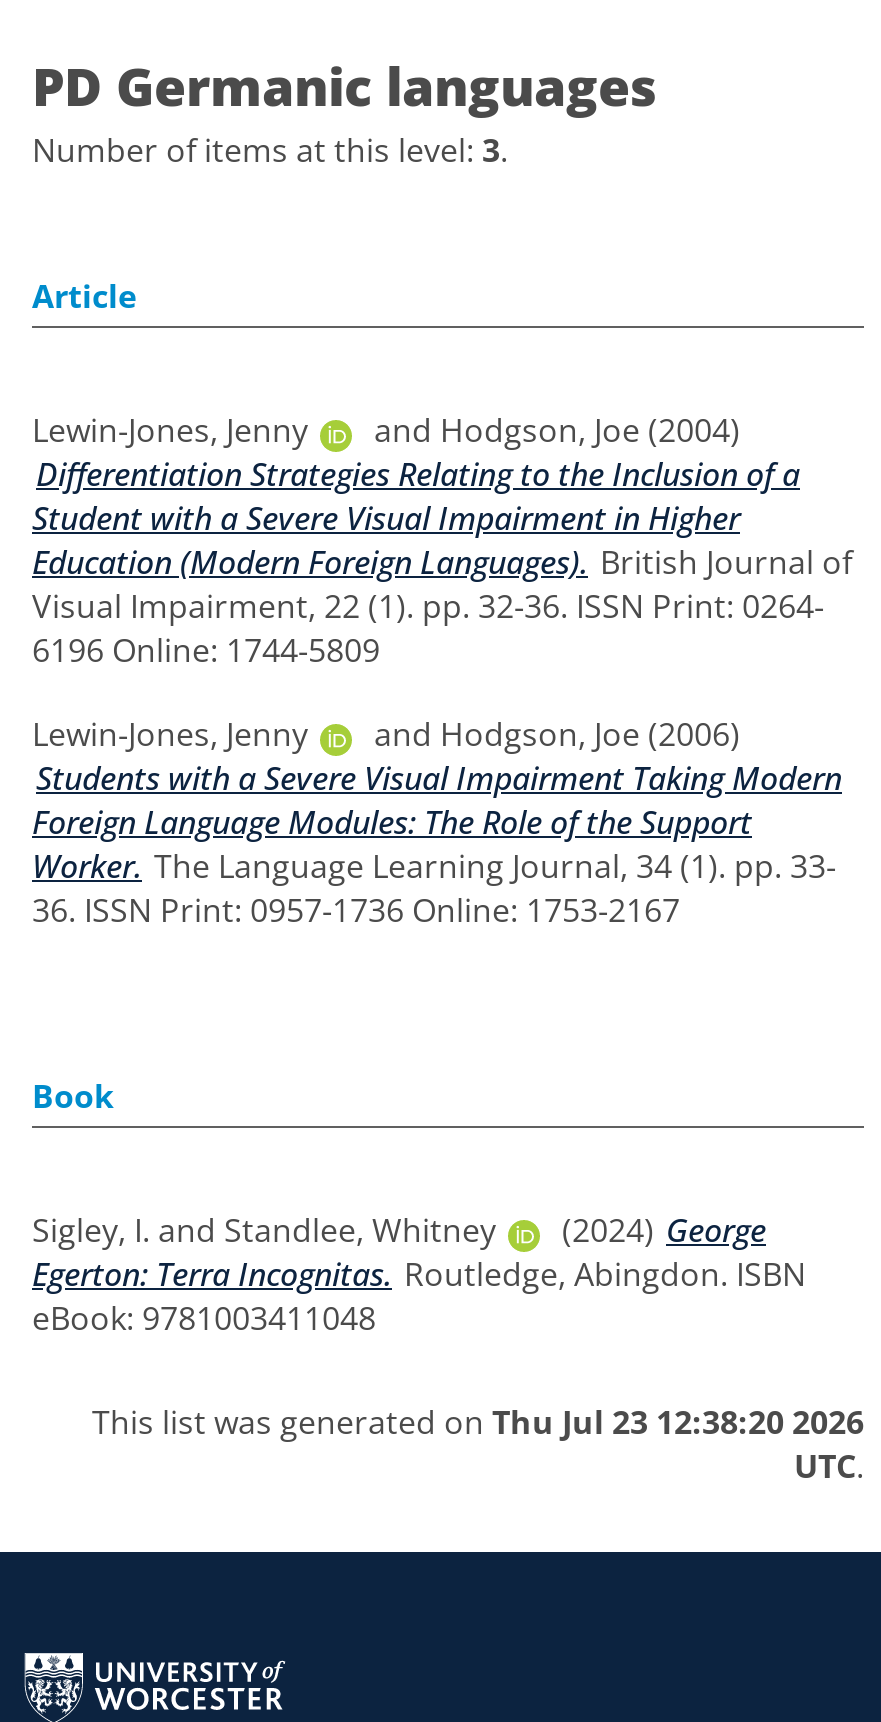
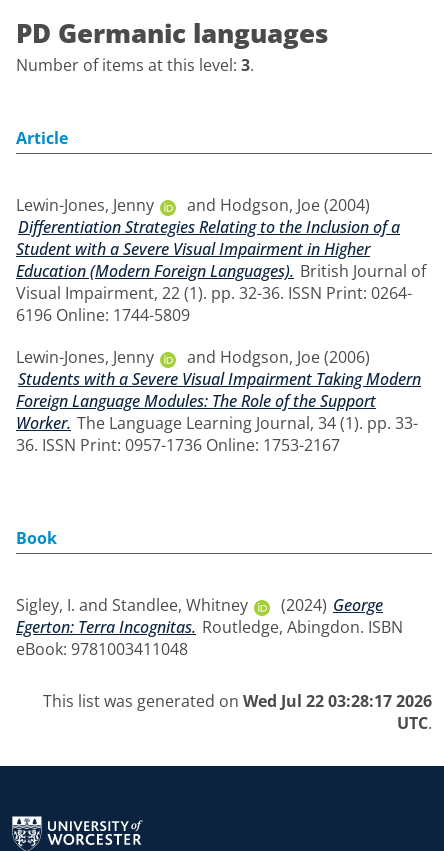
- This list was generated on Thu Jul 23 12:38:20 2026
+ This list was generated on Wed Jul 22 03:28:17 2026
